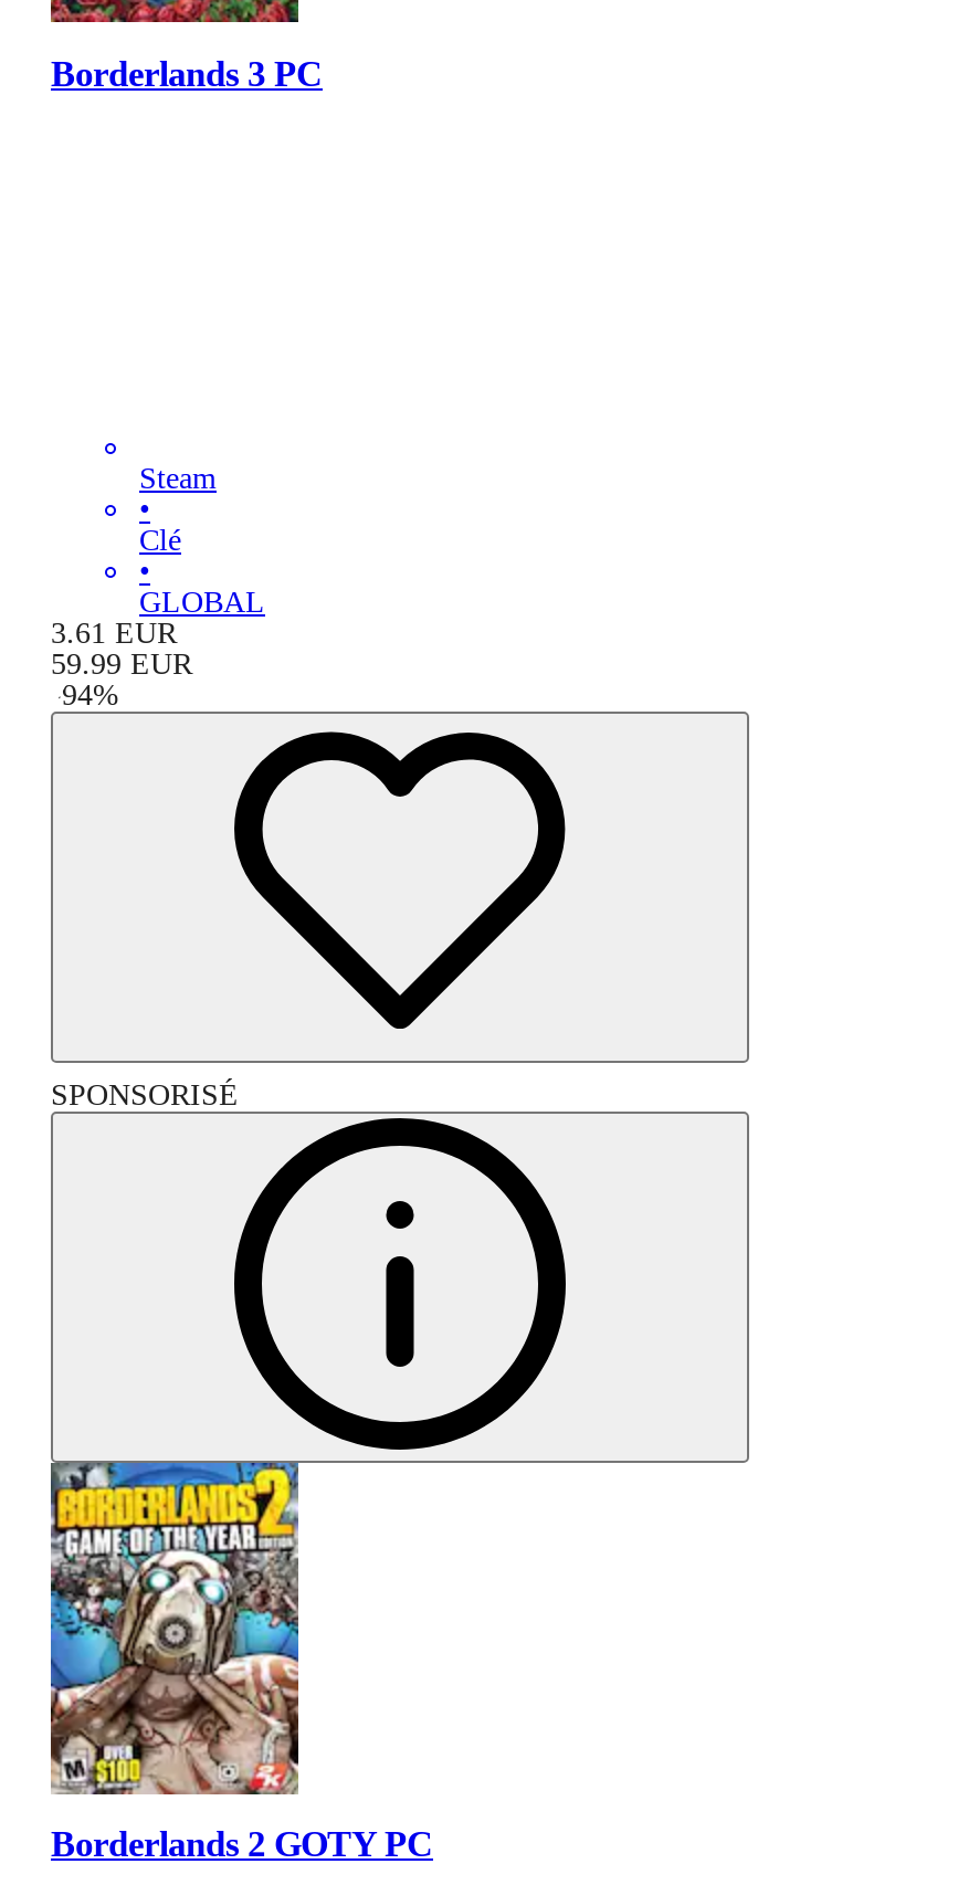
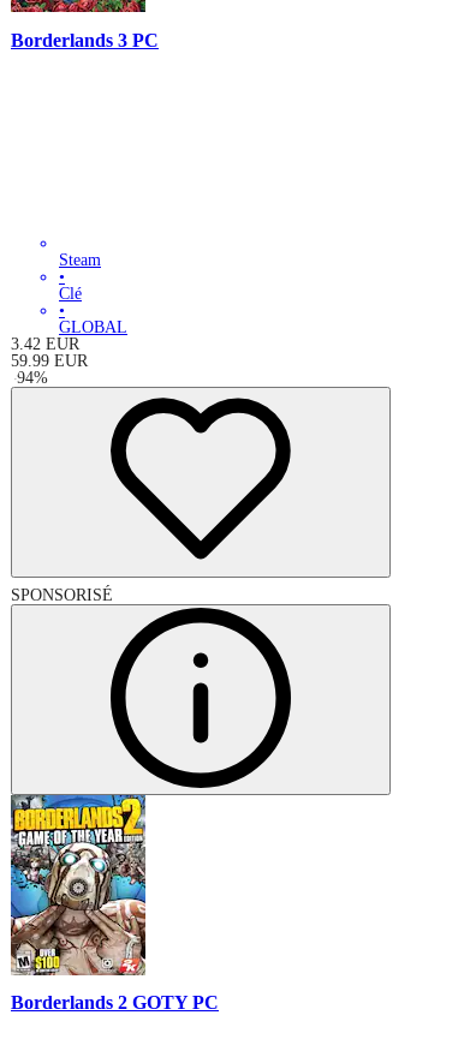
- 3.61 EUR
+ 3.42 EUR
